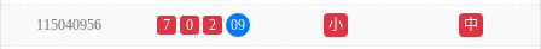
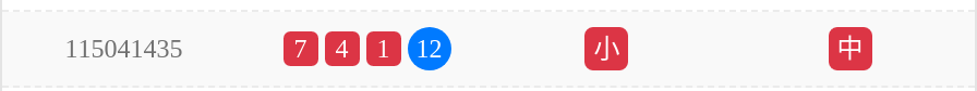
- 115040956
+ 115041435

- 0
+ 4

- 2
+ 1

- 09
+ 12
